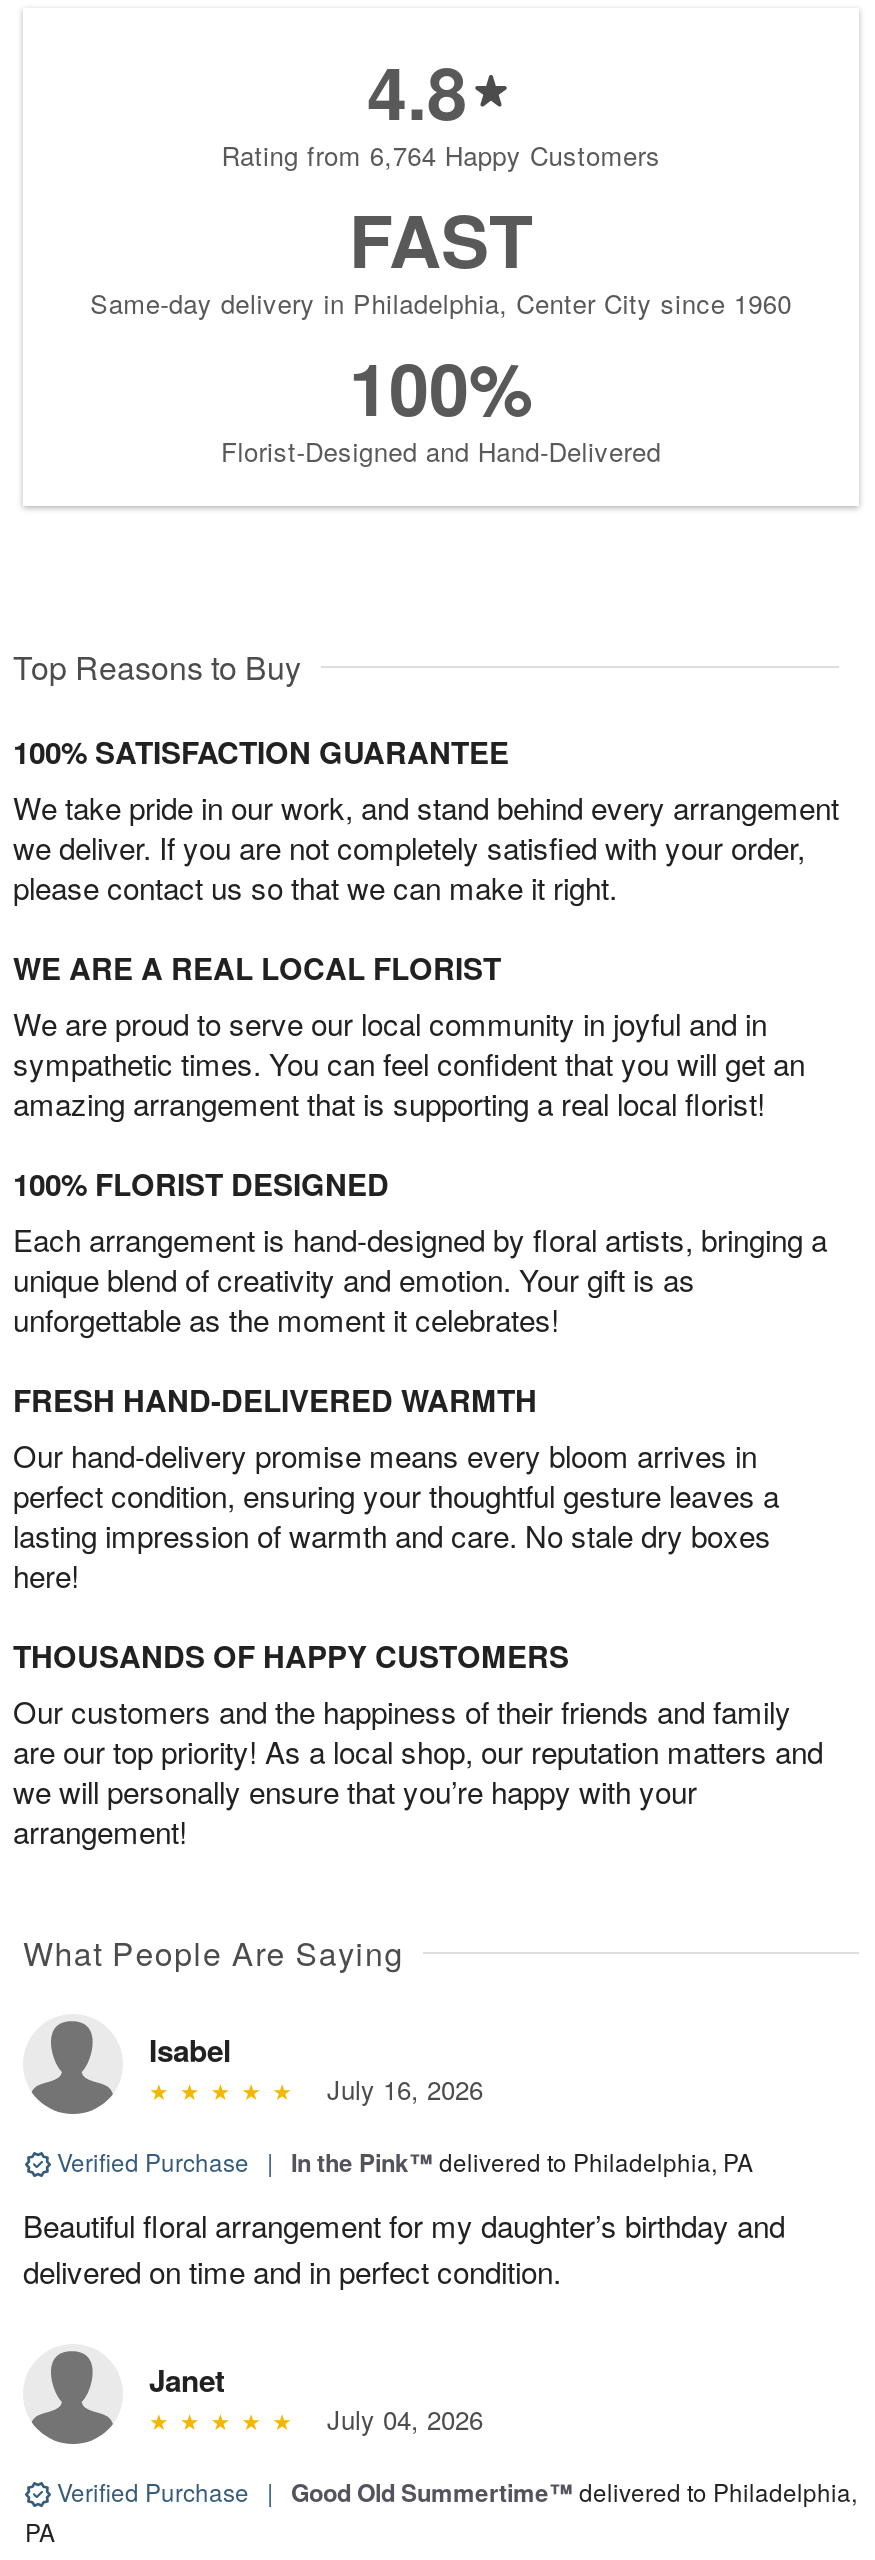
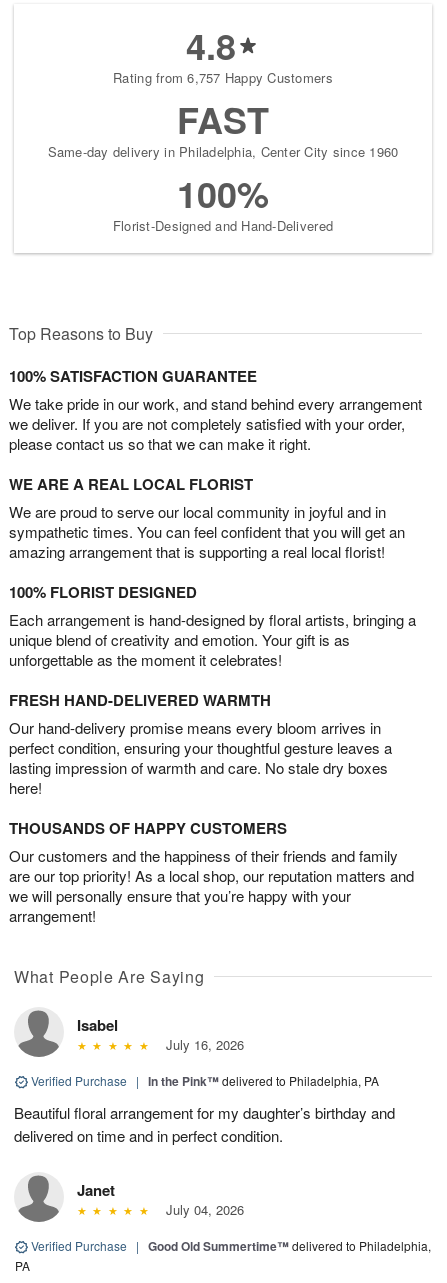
- Rating from 6,764 Happy Customers
+ Rating from 6,757 Happy Customers
